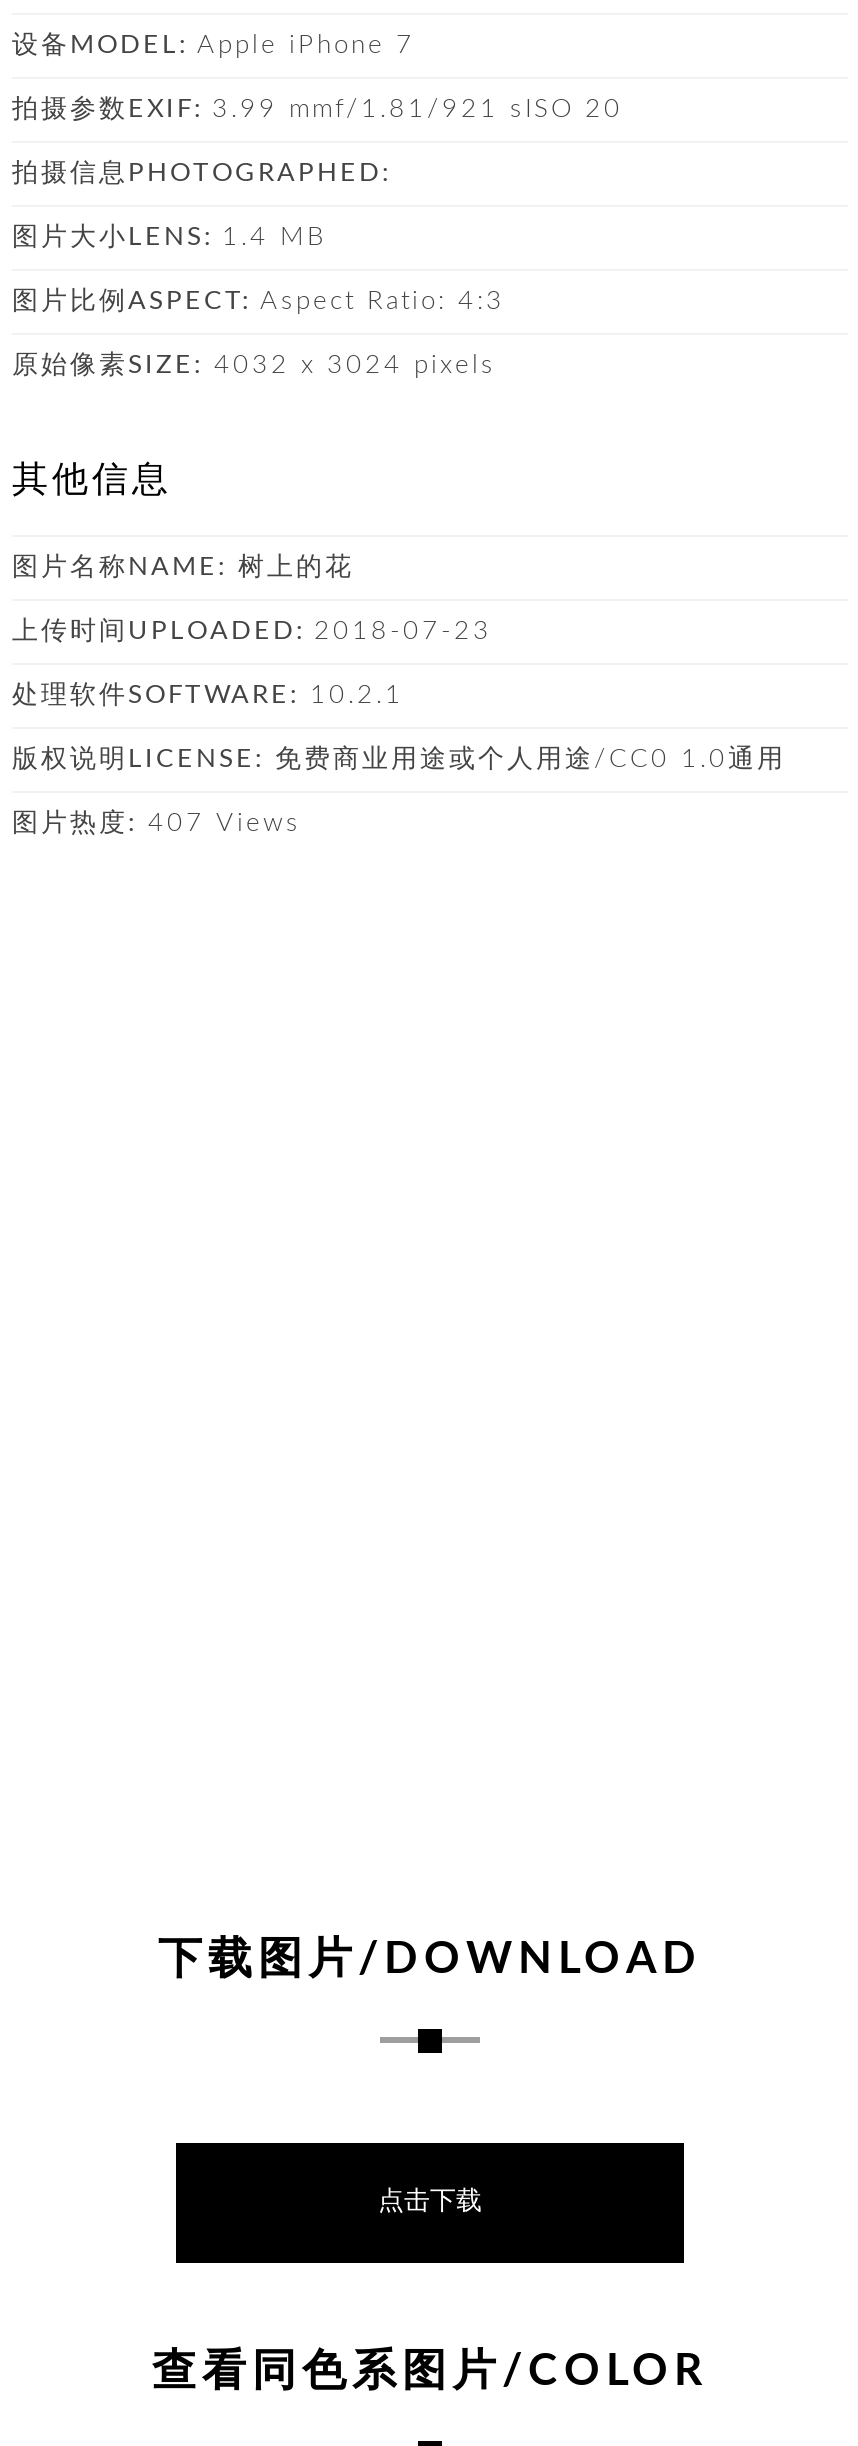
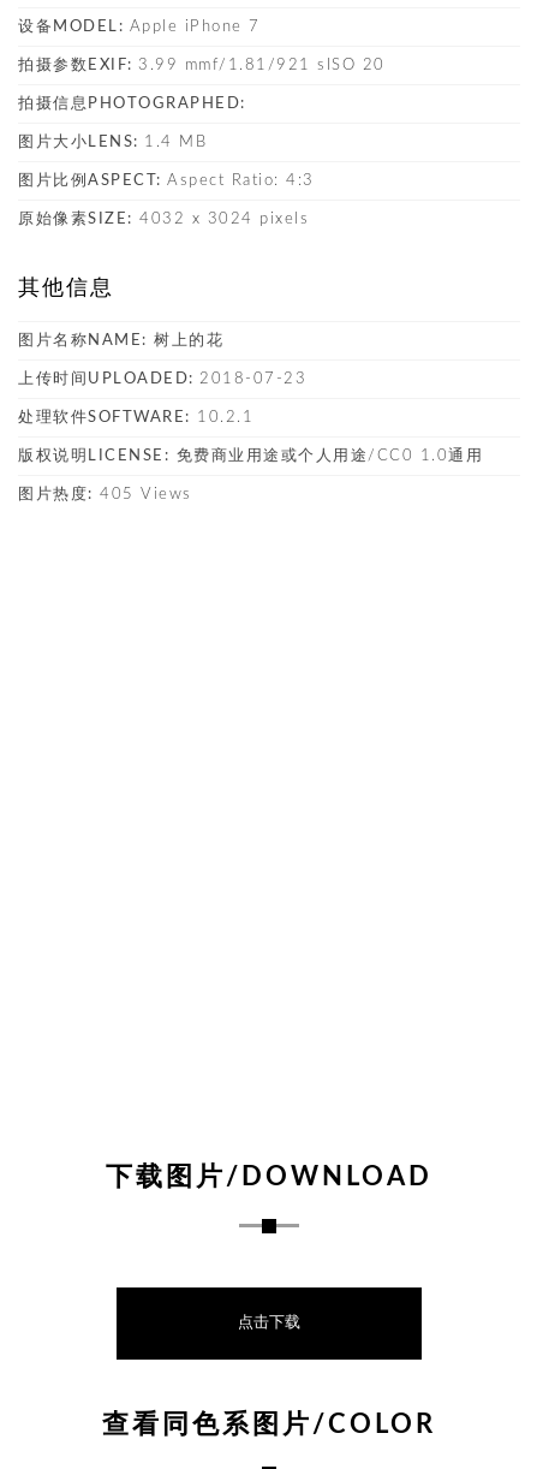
- 图片热度: 407 Views
+ 图片热度: 405 Views
